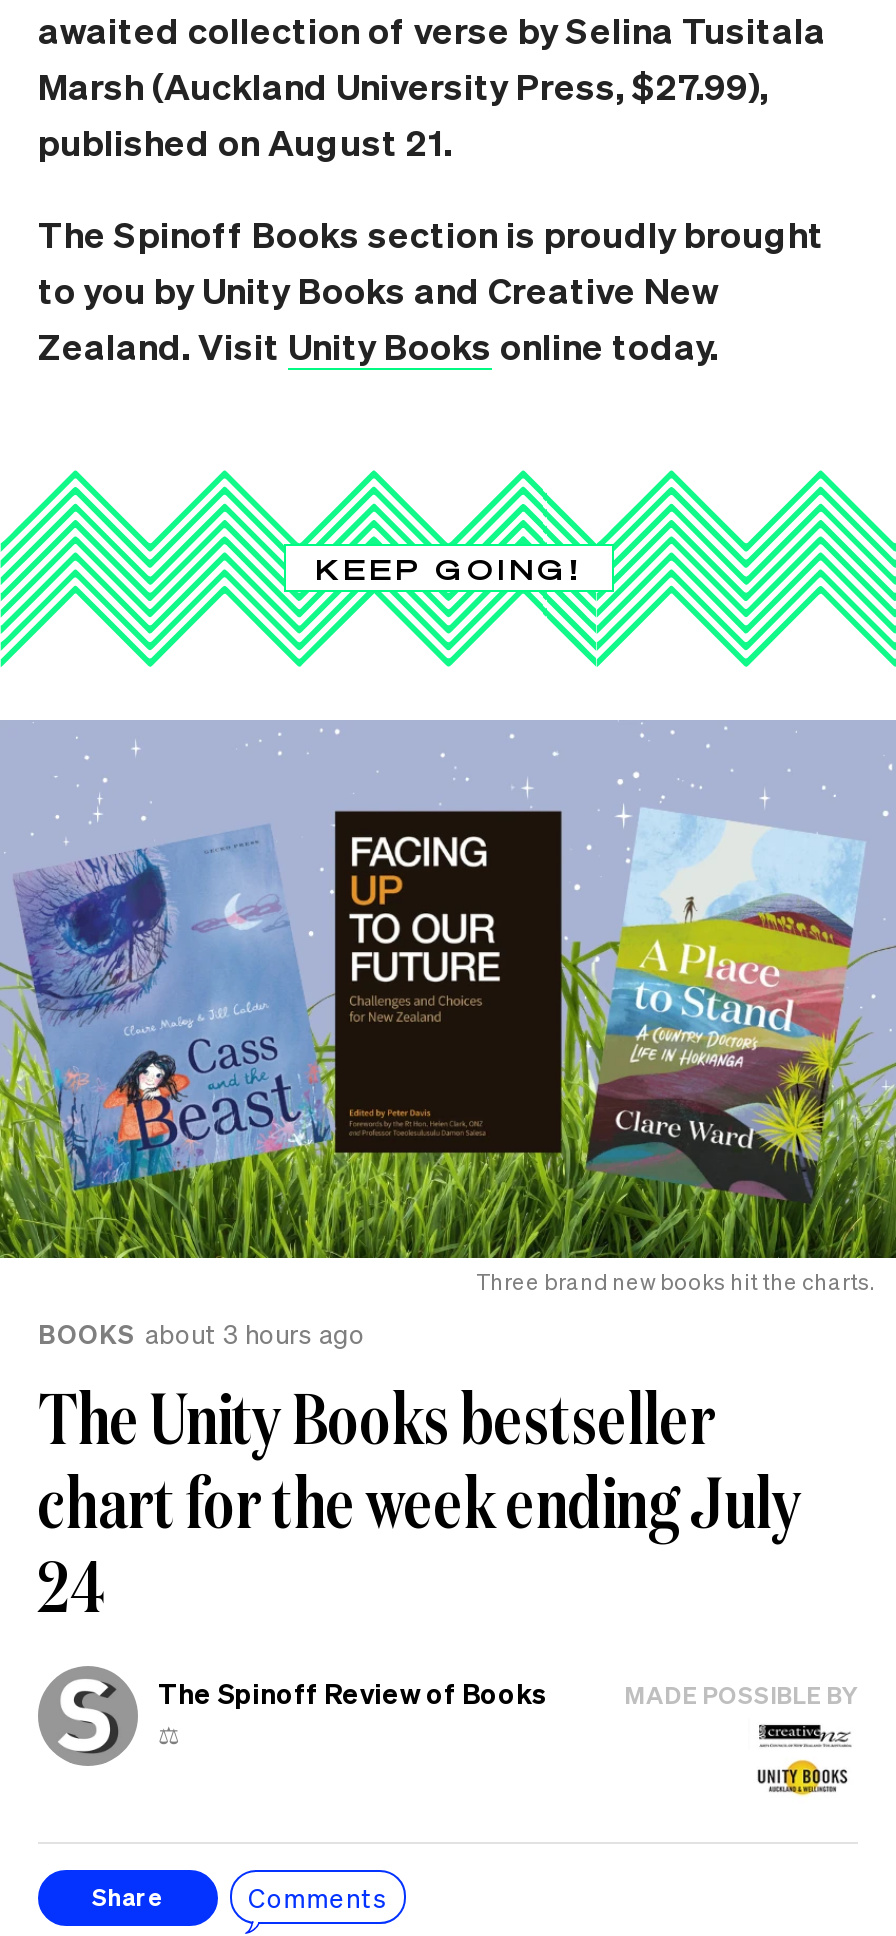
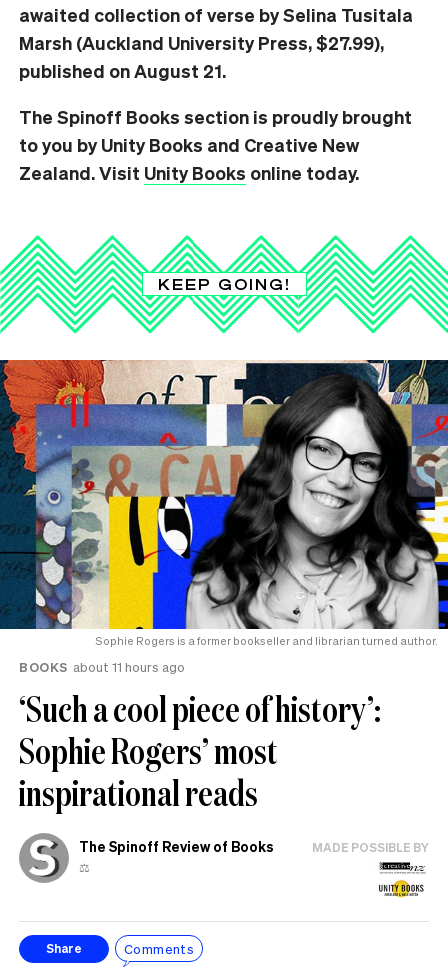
- [image]
- Three brand new books hit the charts.
+ [image]
+ Sophie Rogers is a former bookseller and librarian turned author.

- BOOKS about 3 hours ago
- The Unity Books bestseller
- chart for the week ending July
- 24
+ BOOKS about 11 hours ago
+ ‘Such a cool piece of history’:
+ Sophie Rogers’ most
+ inspirational reads
